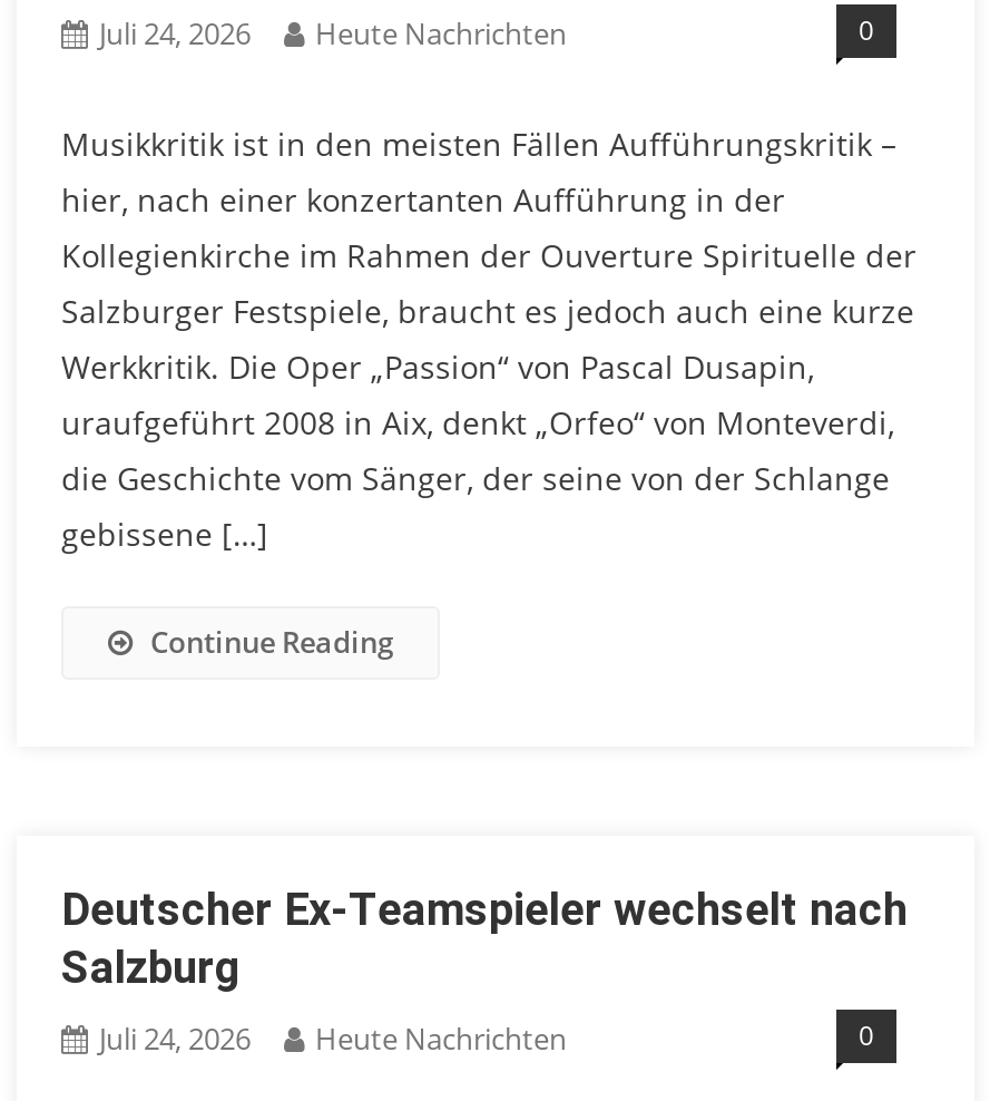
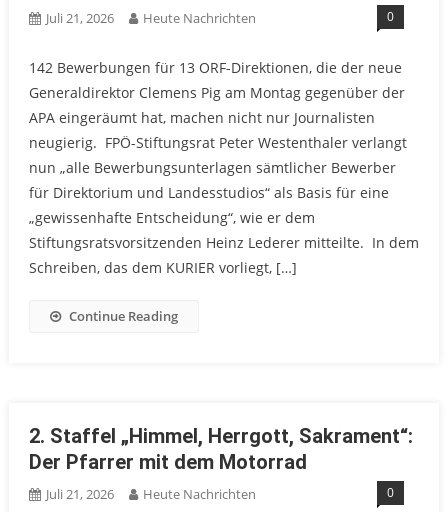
- Juli 24, 2026 Heute Nachrichten
+ Juli 21, 2026 Heute Nachrichten

- Musikkritik ist in den meisten Fällen Aufführungskritik –
- hier, nach einer konzertanten Aufführung in der
- Kollegienkirche im Rahmen der Ouverture Spirituelle der
- Salzburger Festspiele, braucht es jedoch auch eine kurze
- Werkkritik. Die Oper „Passion“ von Pascal Dusapin,
- uraufgeführt 2008 in Aix, denkt „Orfeo“ von Monteverdi,
- die Geschichte vom Sänger, der seine von der Schlange
- gebissene […]
+ 142 Bewerbungen für 13 ORF-Direktionen, die der neue
+ Generaldirektor Clemens Pig am Montag gegenüber der
+ APA eingeräumt hat, machen nicht nur Journalisten
+ neugierig. FPÖ-Stiftungsrat Peter Westenthaler verlangt
+ nun „alle Bewerbungsunterlagen sämtlicher Bewerber
+ für Direktorium und Landesstudios“ als Basis für eine
+ „gewissenhafte Entscheidung“, wie er dem
+ Stiftungsratsvorsitzenden Heinz Lederer mitteilte. In dem
+ Schreiben, das dem KURIER vorliegt, […]

- Deutscher Ex-Teamspieler wechselt nach
- Salzburg
+ 2. Staffel „Himmel, Herrgott, Sakrament“:
+ Der Pfarrer mit dem Motorrad

- Juli 24, 2026 Heute Nachrichten
+ Juli 21, 2026 Heute Nachrichten
